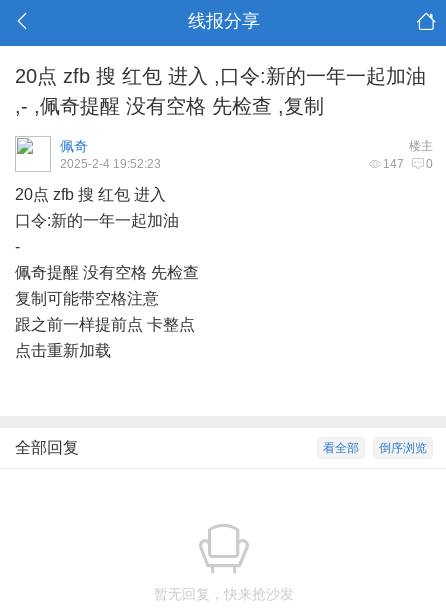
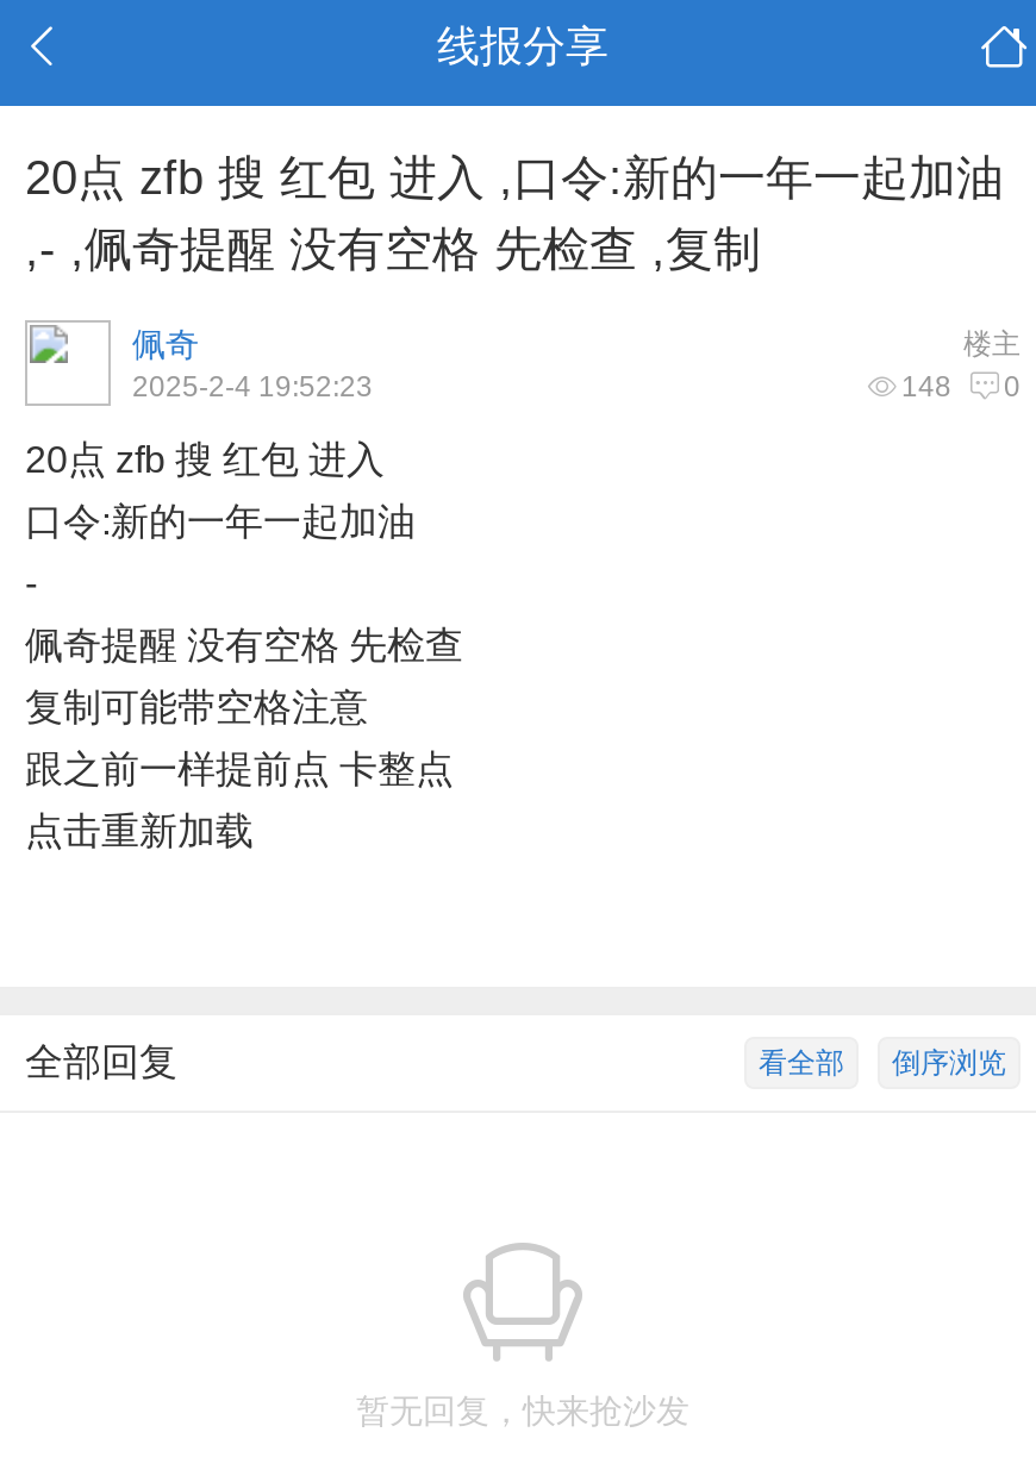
- 147 0
+ 148 0
